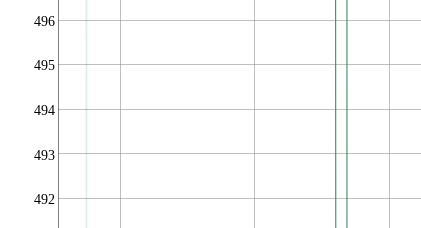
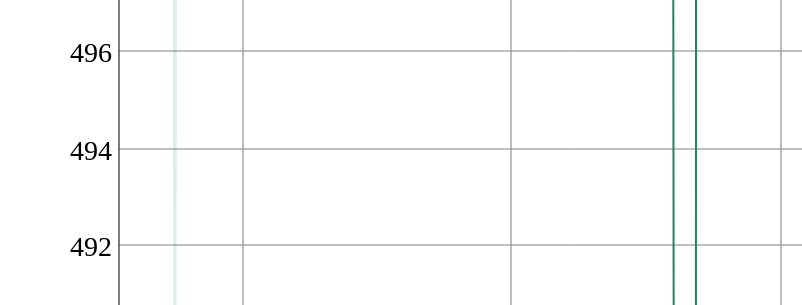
- 495

- 493
